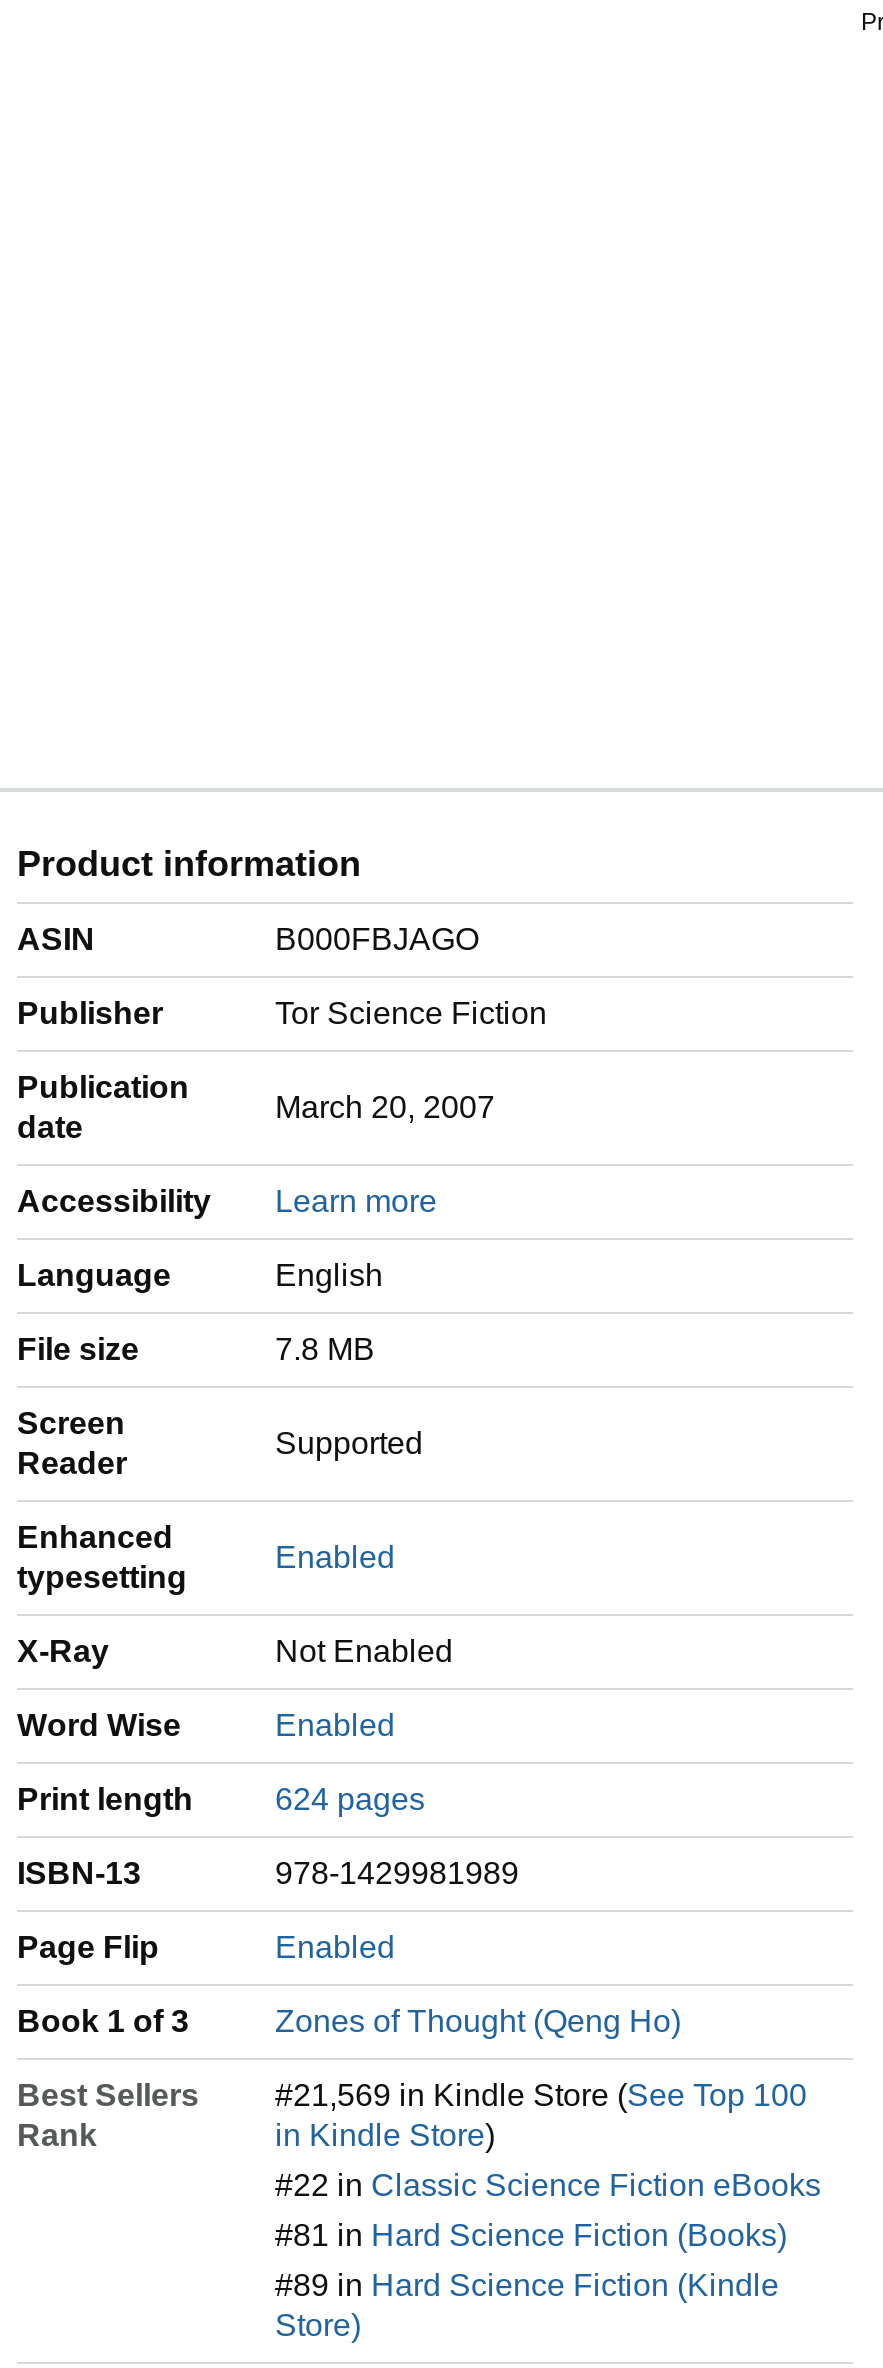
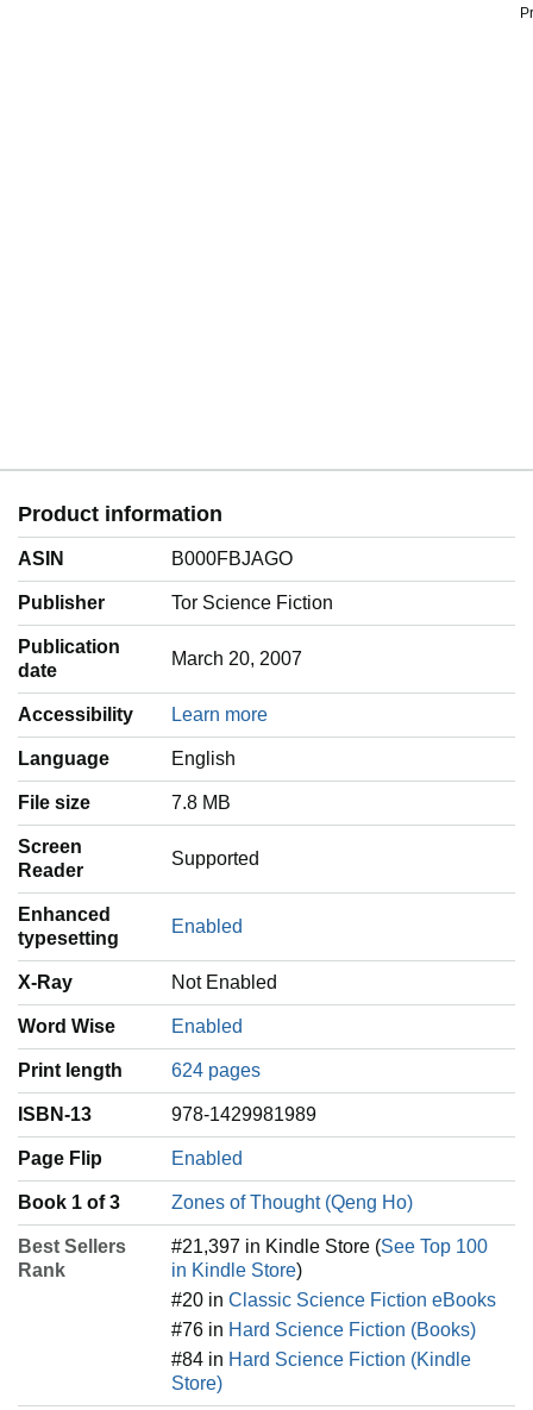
- #21,569 in Kindle Store (See Top 100
+ #21,397 in Kindle Store (See Top 100

- #22 in Classic Science Fiction eBooks
+ #20 in Classic Science Fiction eBooks

- #81 in Hard Science Fiction (Books)
+ #76 in Hard Science Fiction (Books)

- #89 in Hard Science Fiction (Kindle
+ #84 in Hard Science Fiction (Kindle
